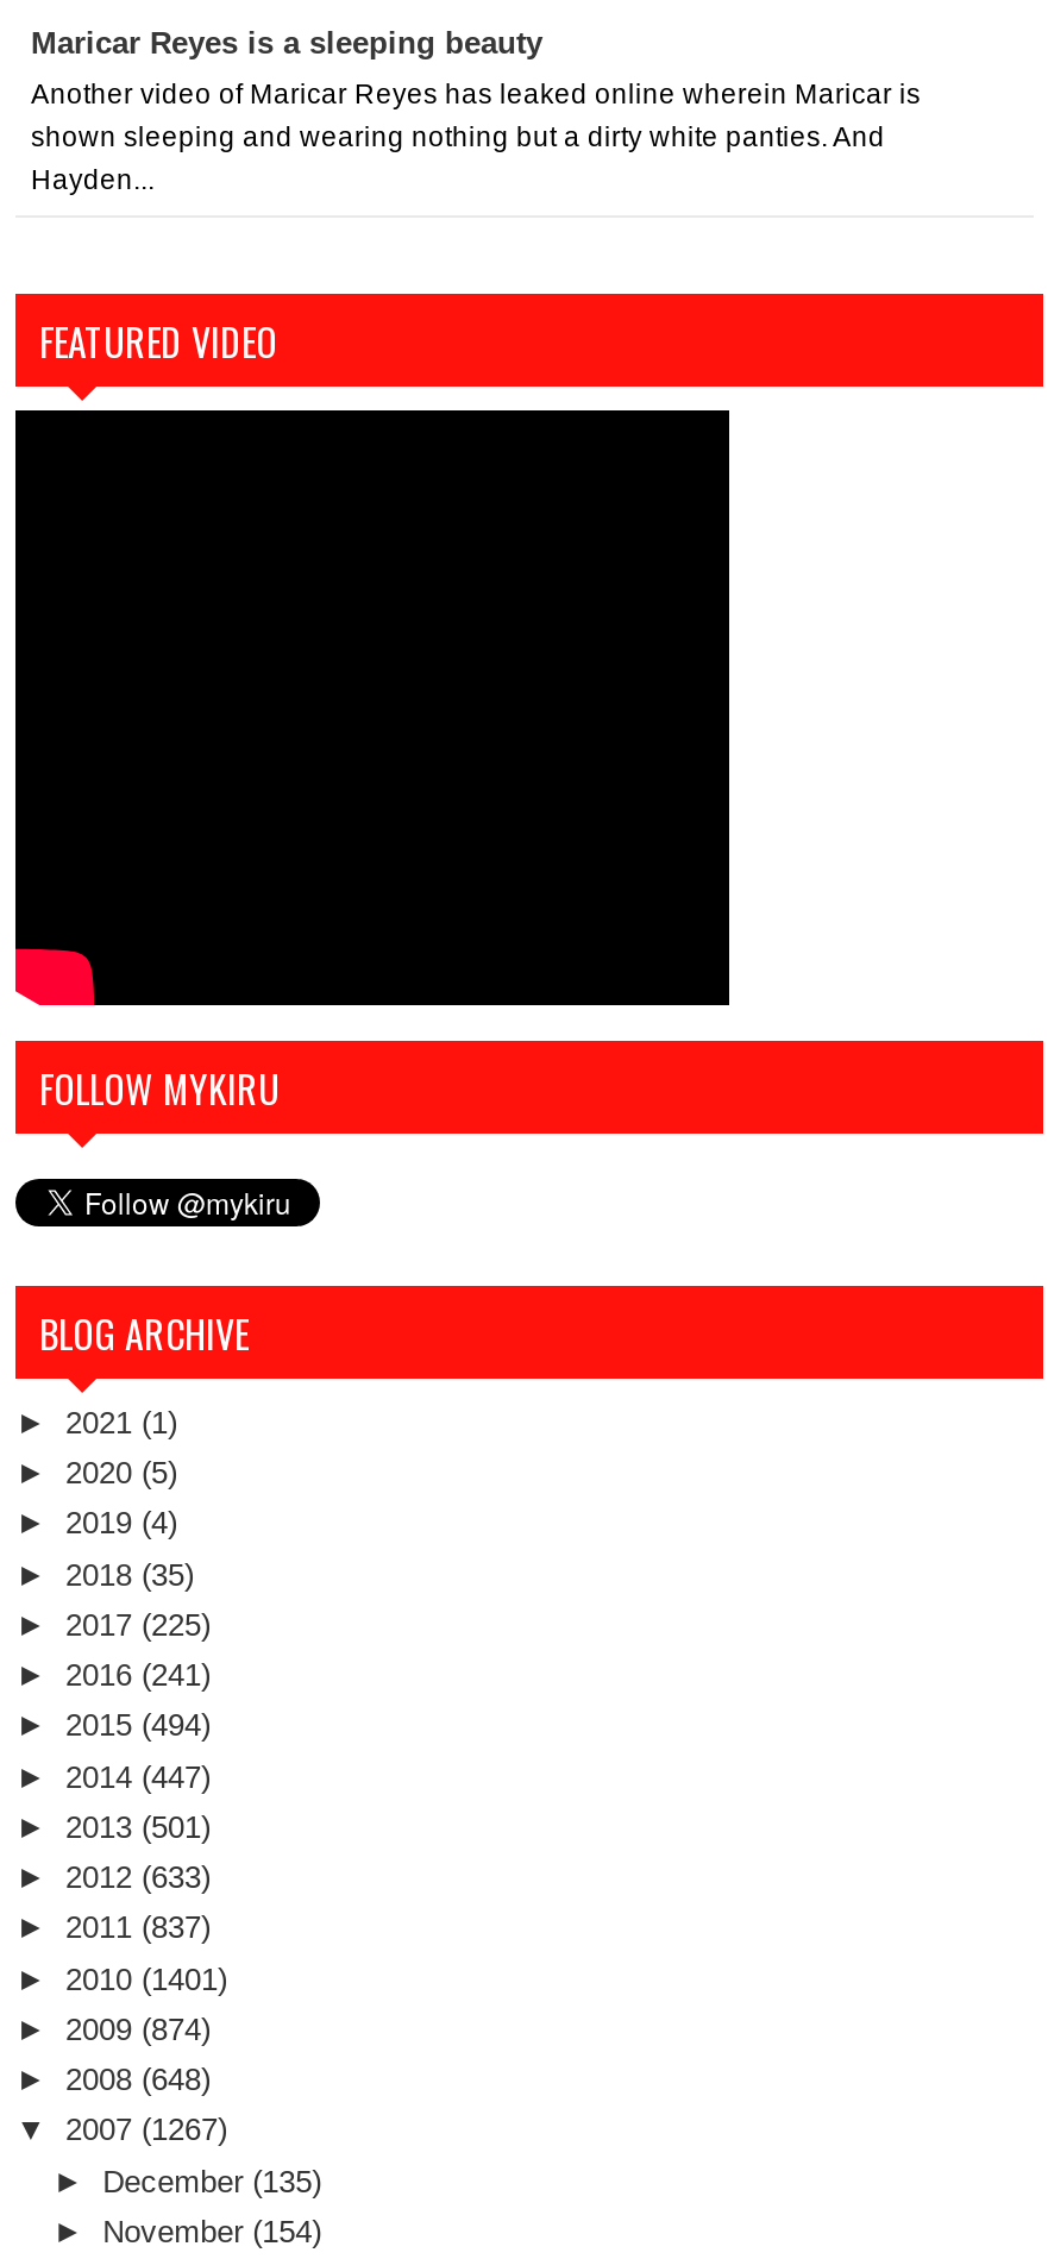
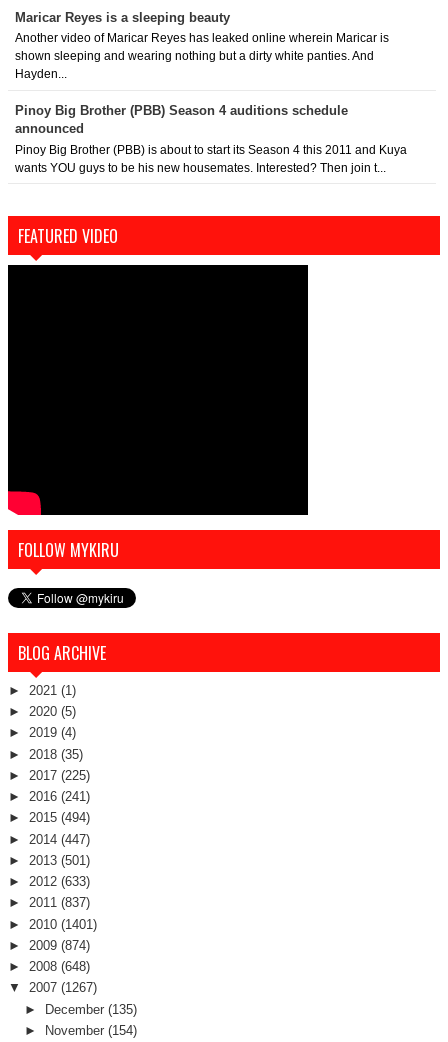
+ Pinoy Big Brother (PBB) Season 4 auditions schedule
+ announced
+ Pinoy Big Brother (PBB) is about to start its Season 4 this 2011 and Kuya
+ wants YOU guys to be his new housemates. Interested? Then join t...
